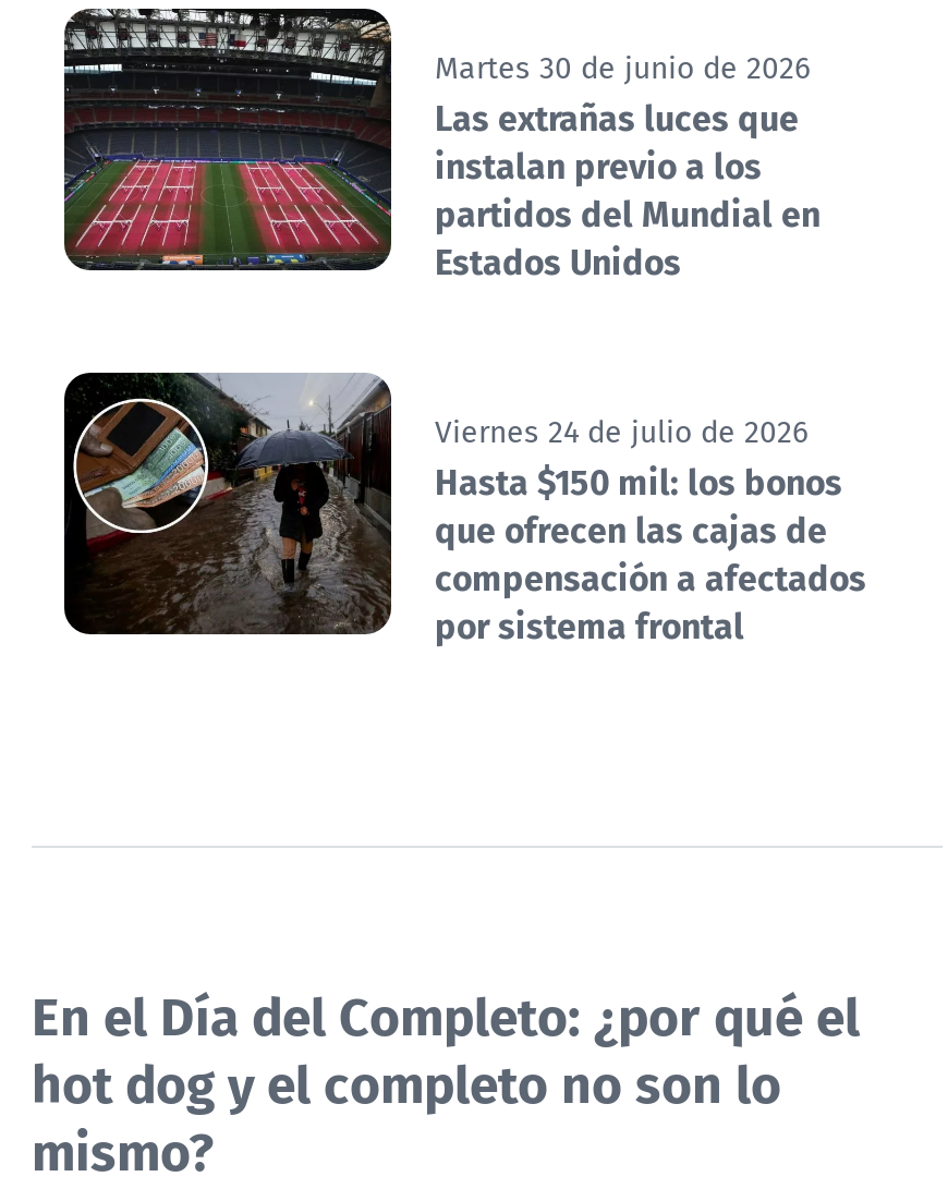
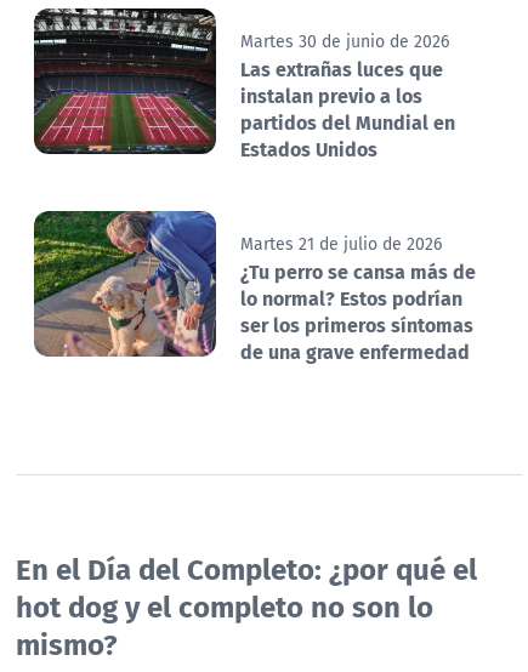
- [image]
- Viernes 24 de julio de 2026
- Hasta $150 mil: los bonos
- que ofrecen las cajas de
- compensación a afectados
- por sistema frontal
+ [image]
+ Martes 21 de julio de 2026
+ ¿Tu perro se cansa más de
+ lo normal? Estos podrían
+ ser los primeros síntomas
+ de una grave enfermedad
